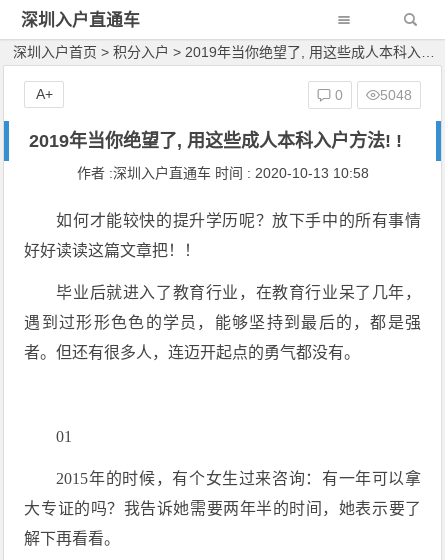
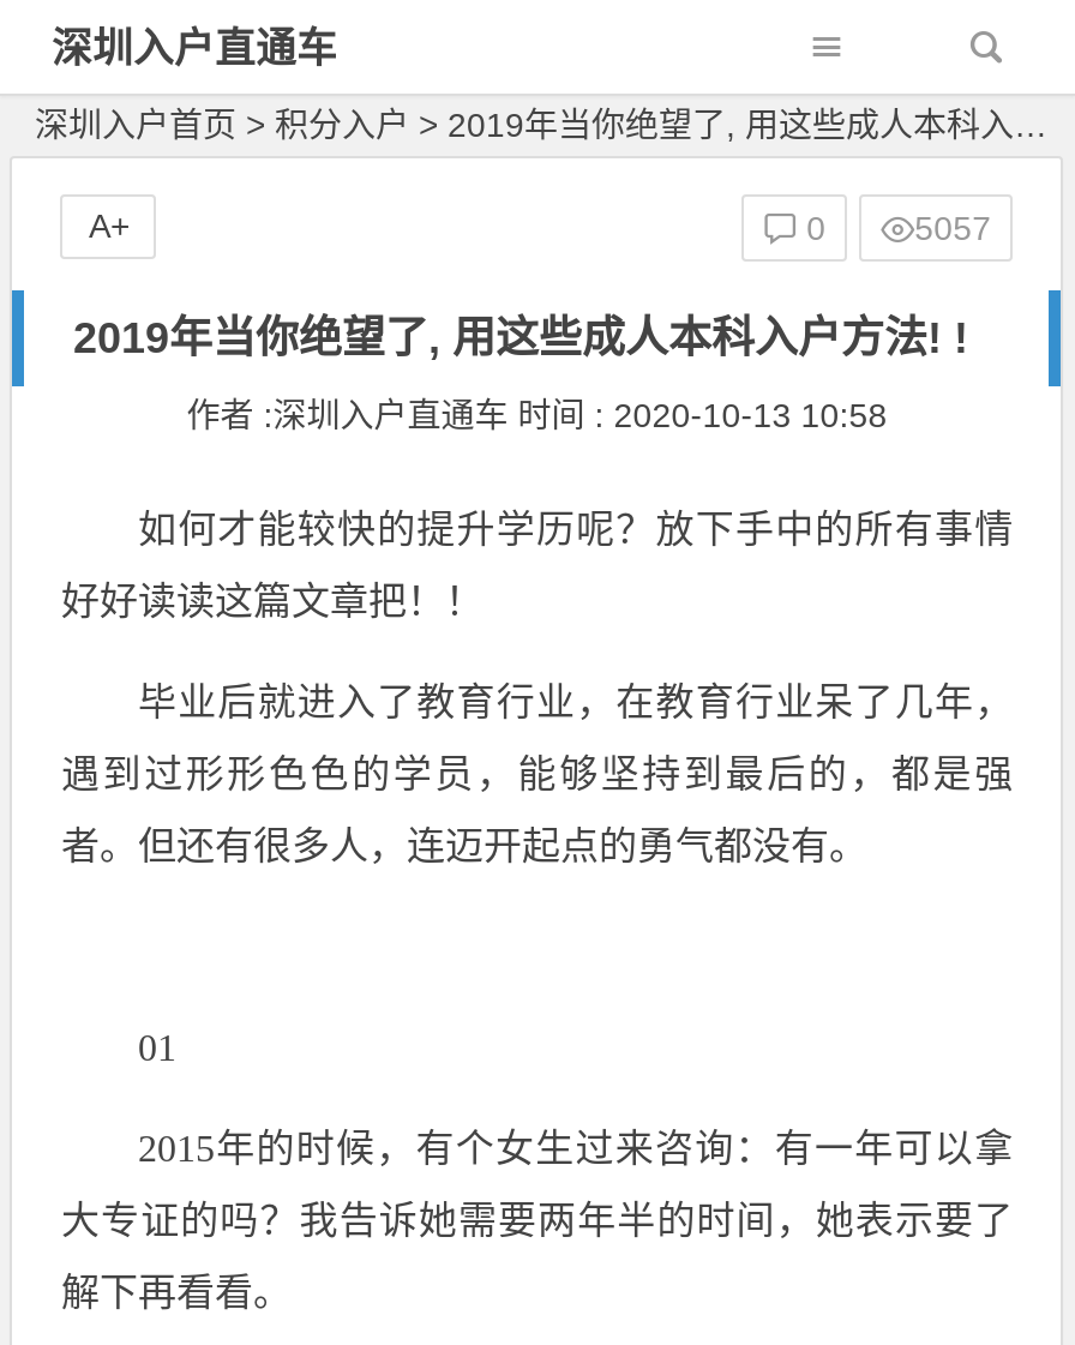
- 5048
+ 5057
